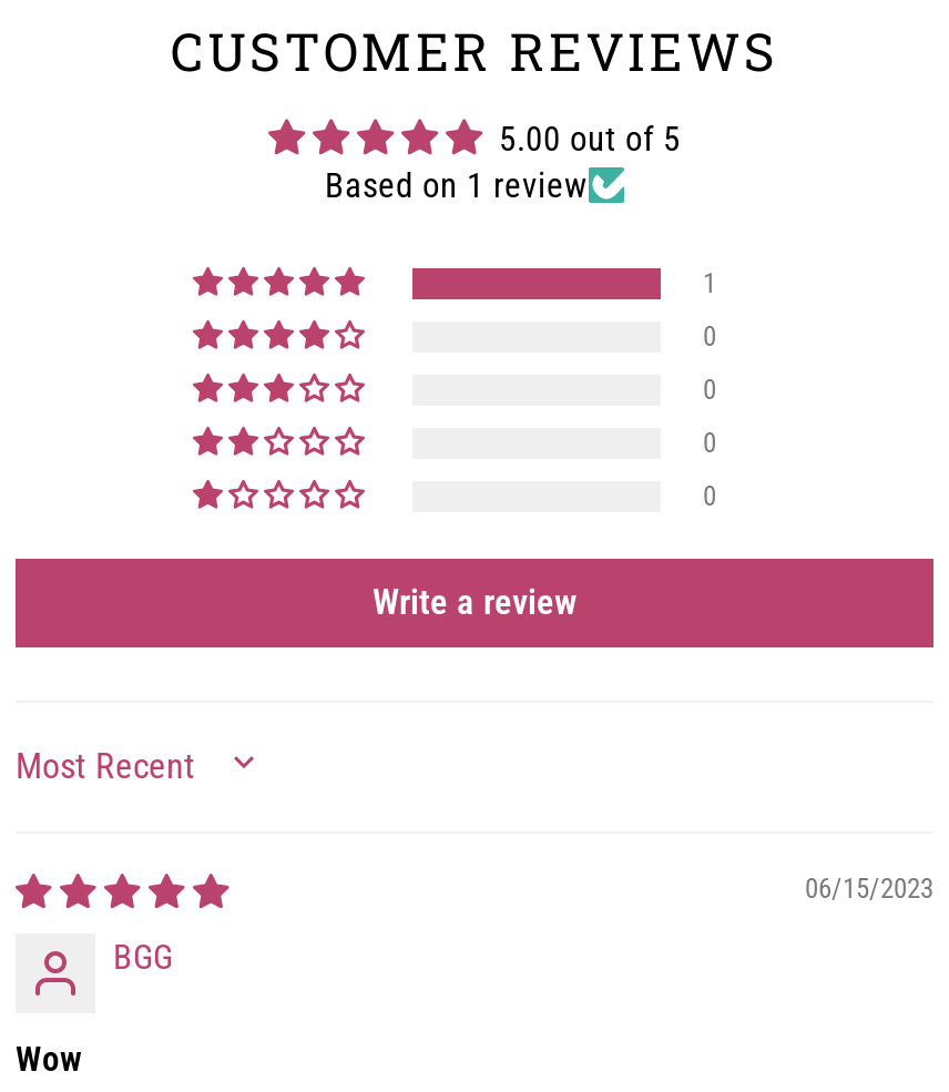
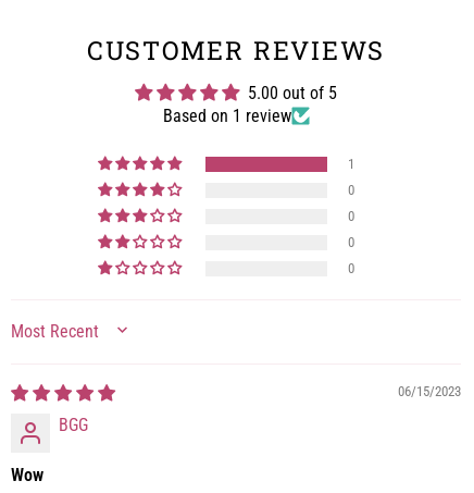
- Write a review
